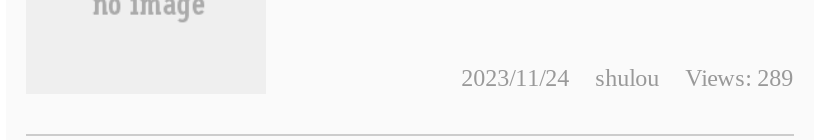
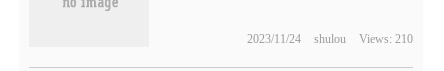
- 2023/11/24 shulou Views: 289
+ 2023/11/24 shulou Views: 210
